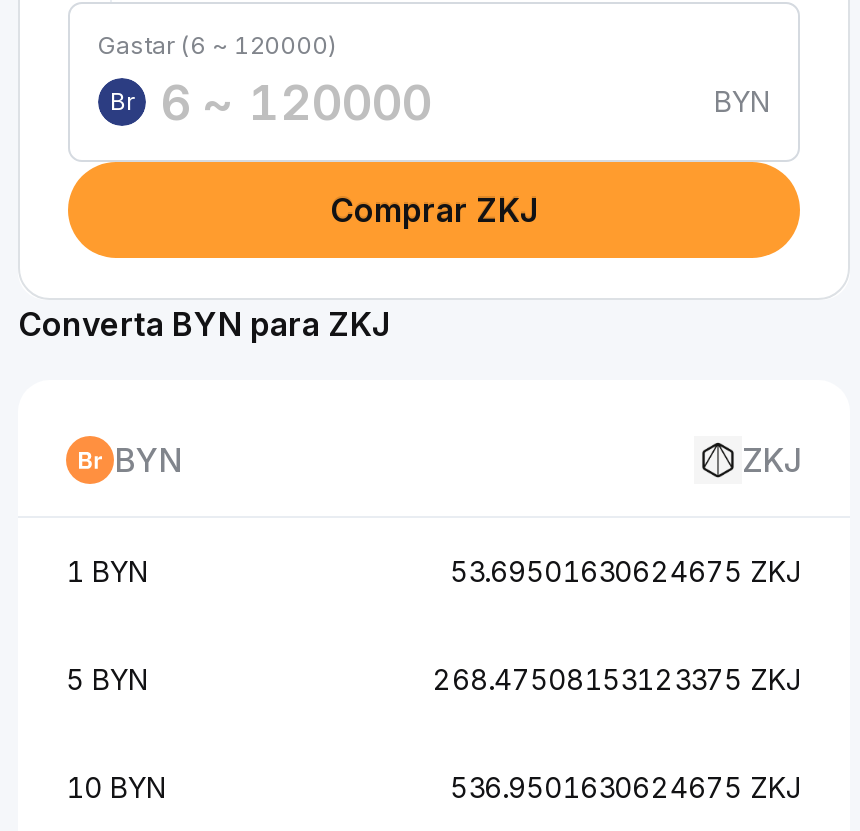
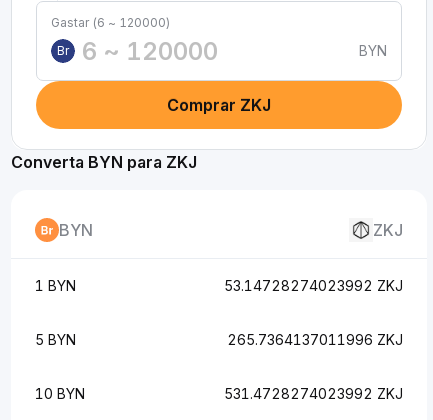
- 53.69501630624675 ZKJ
+ 53.14728274023992 ZKJ

- 268.47508153123375 ZKJ
+ 265.7364137011996 ZKJ

- 536.9501630624675 ZKJ
+ 531.4728274023992 ZKJ
